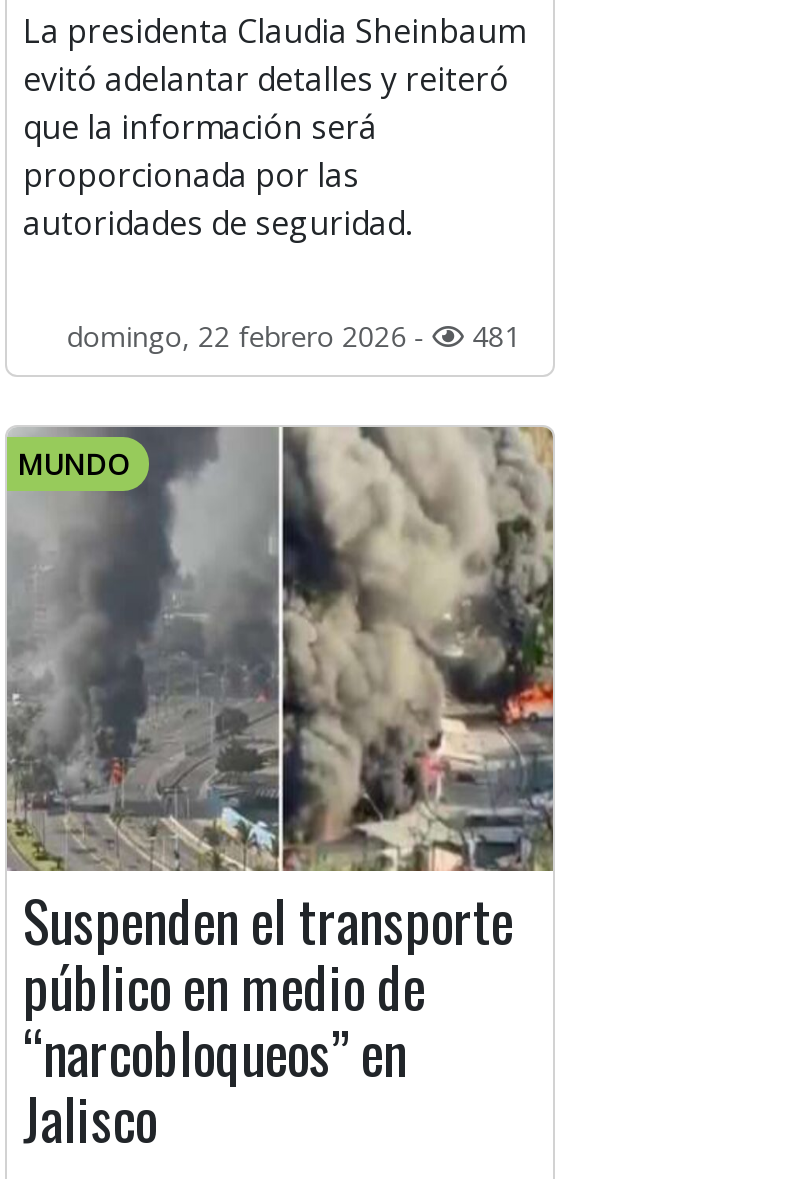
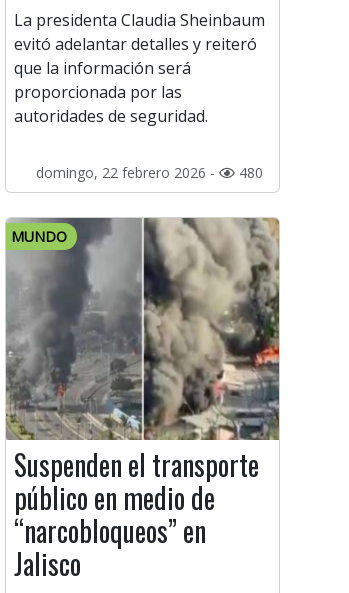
- domingo, 22 febrero 2026 - 481
+ domingo, 22 febrero 2026 - 480
